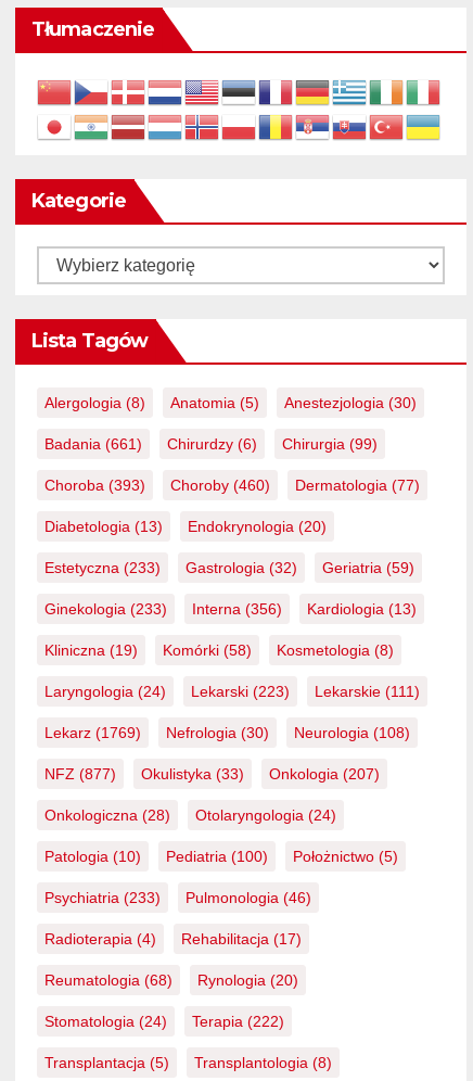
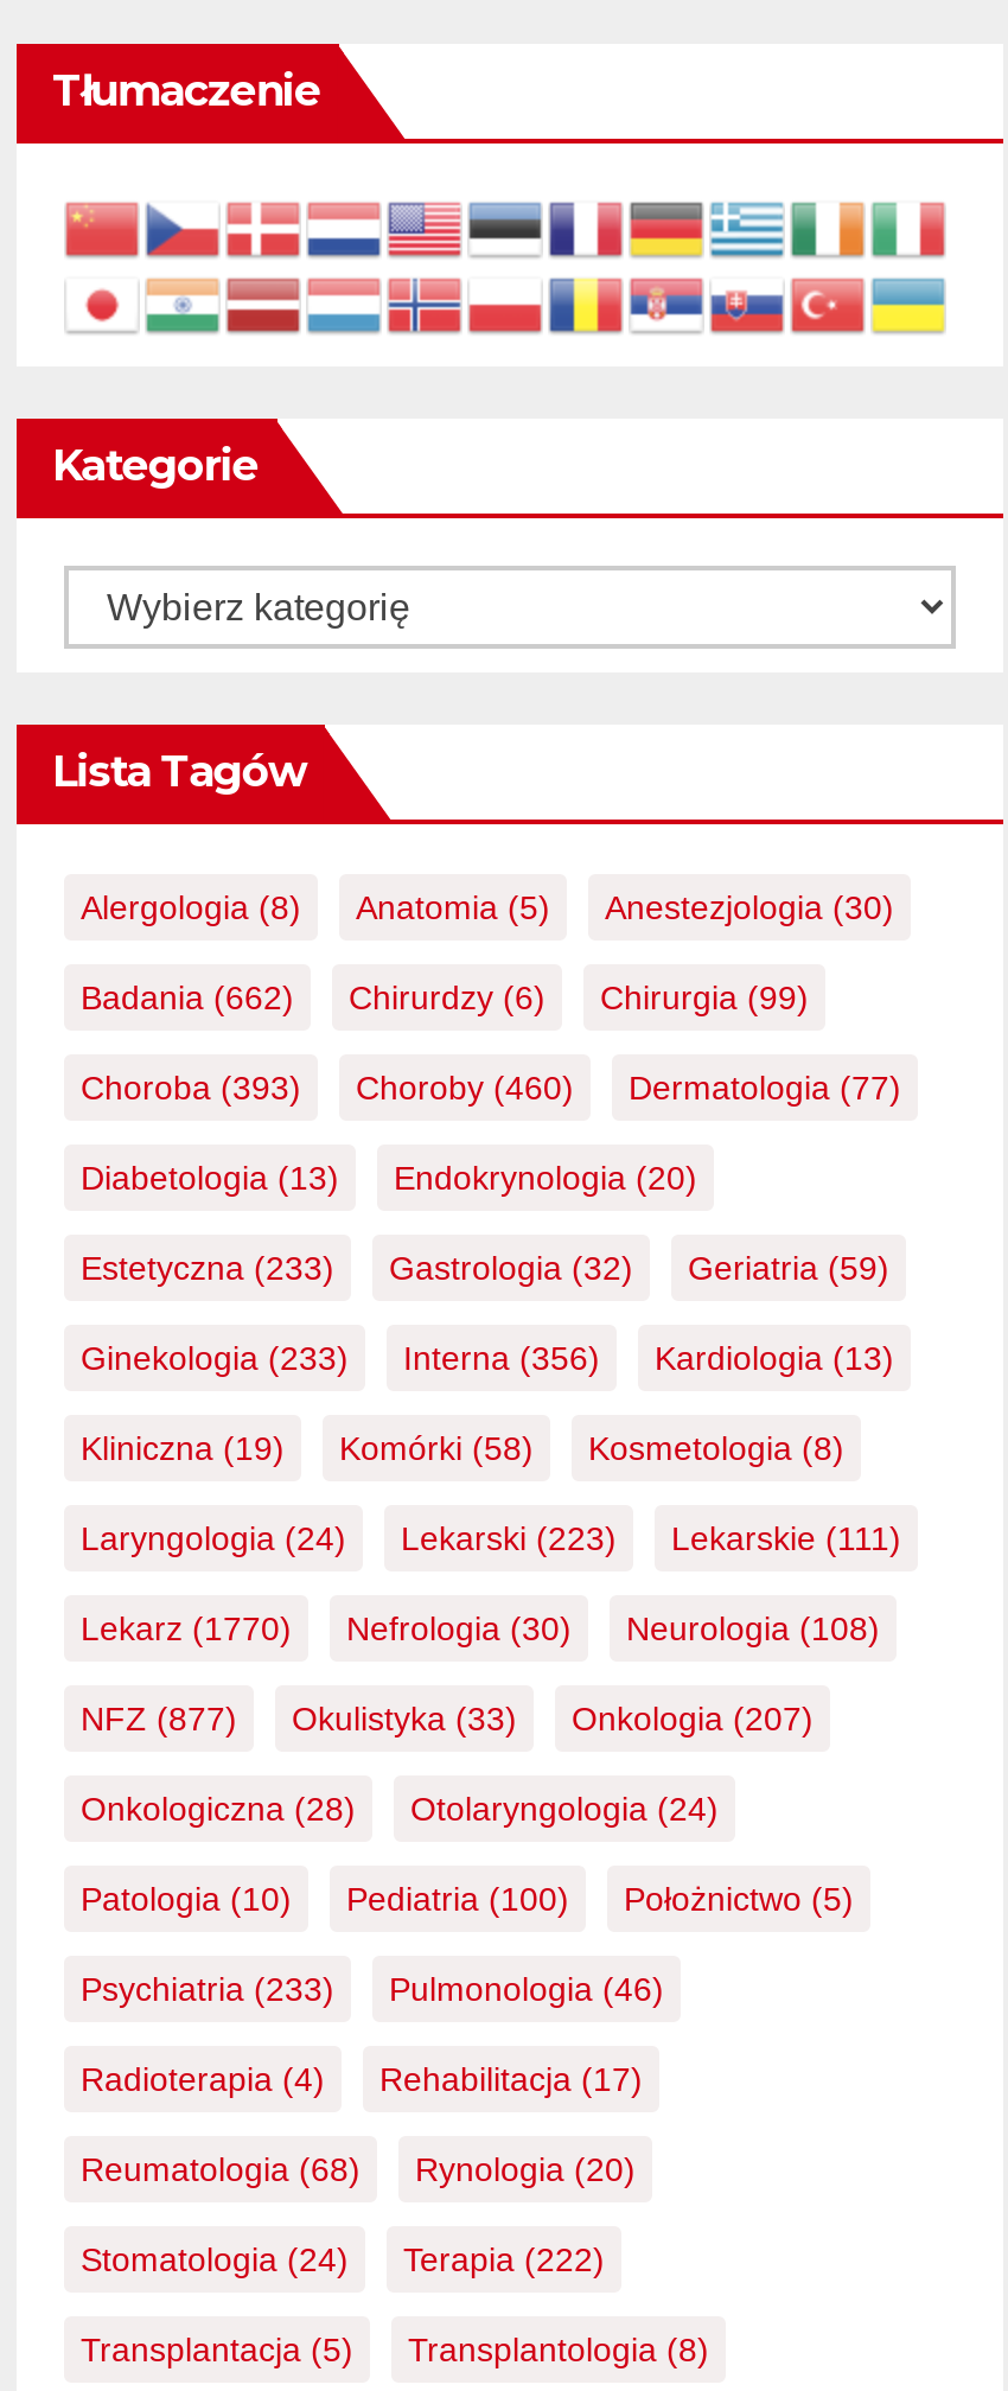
- Badania (661) Chirurdzy (6) Chirurgia (99)
+ Badania (662) Chirurdzy (6) Chirurgia (99)

- Lekarz (1769) Nefrologia (30) Neurologia (108)
+ Lekarz (1770) Nefrologia (30) Neurologia (108)
